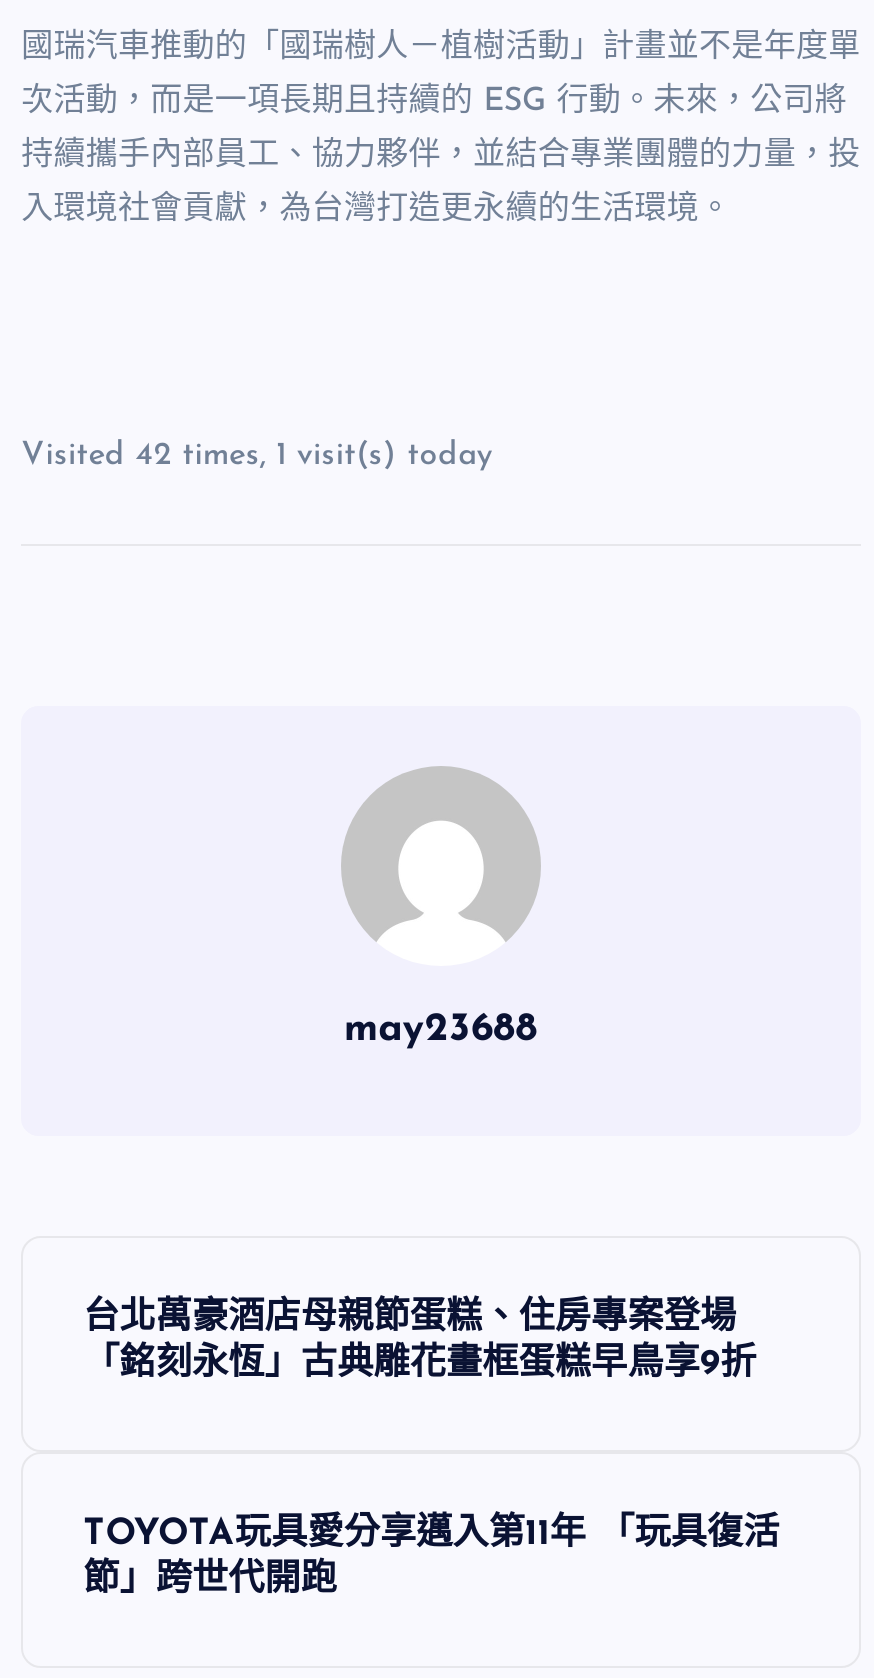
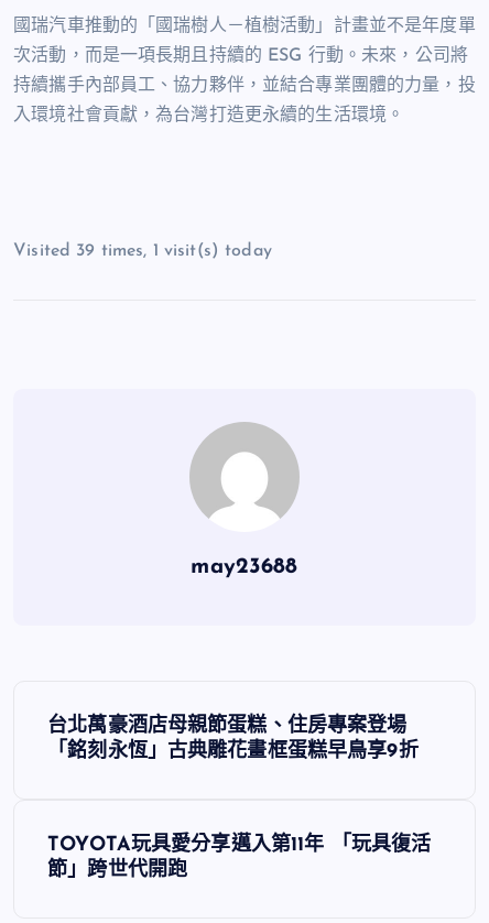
- Visited 42 times, 1 visit(s) today
+ Visited 39 times, 1 visit(s) today
